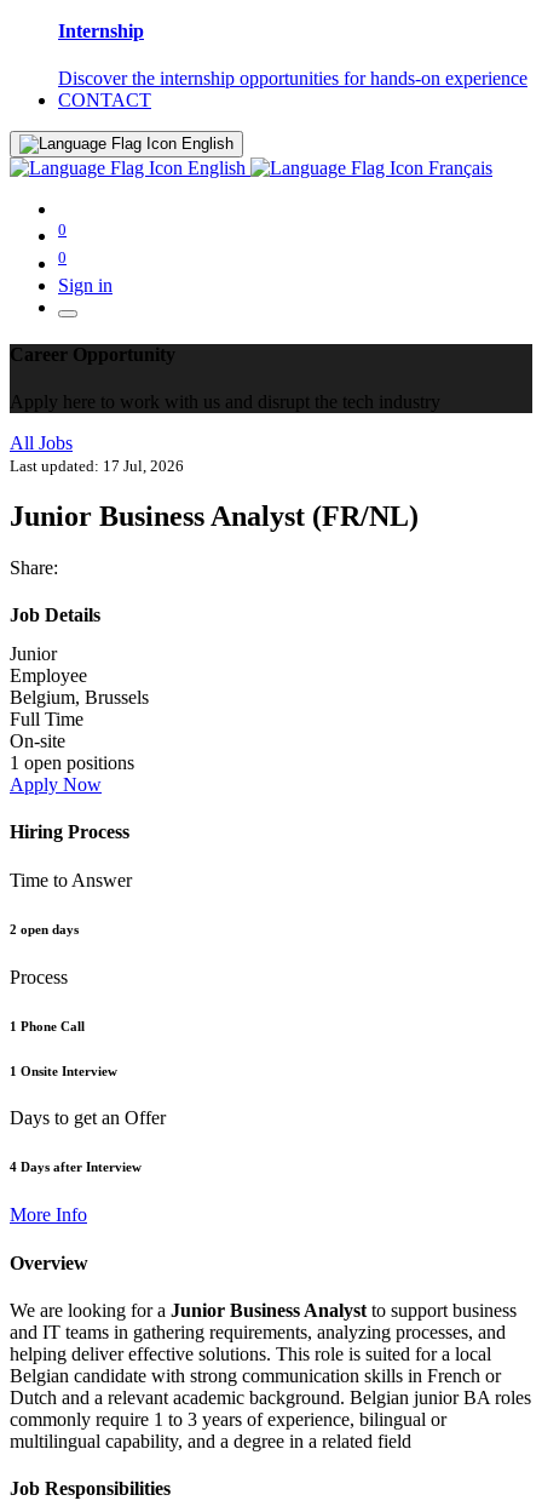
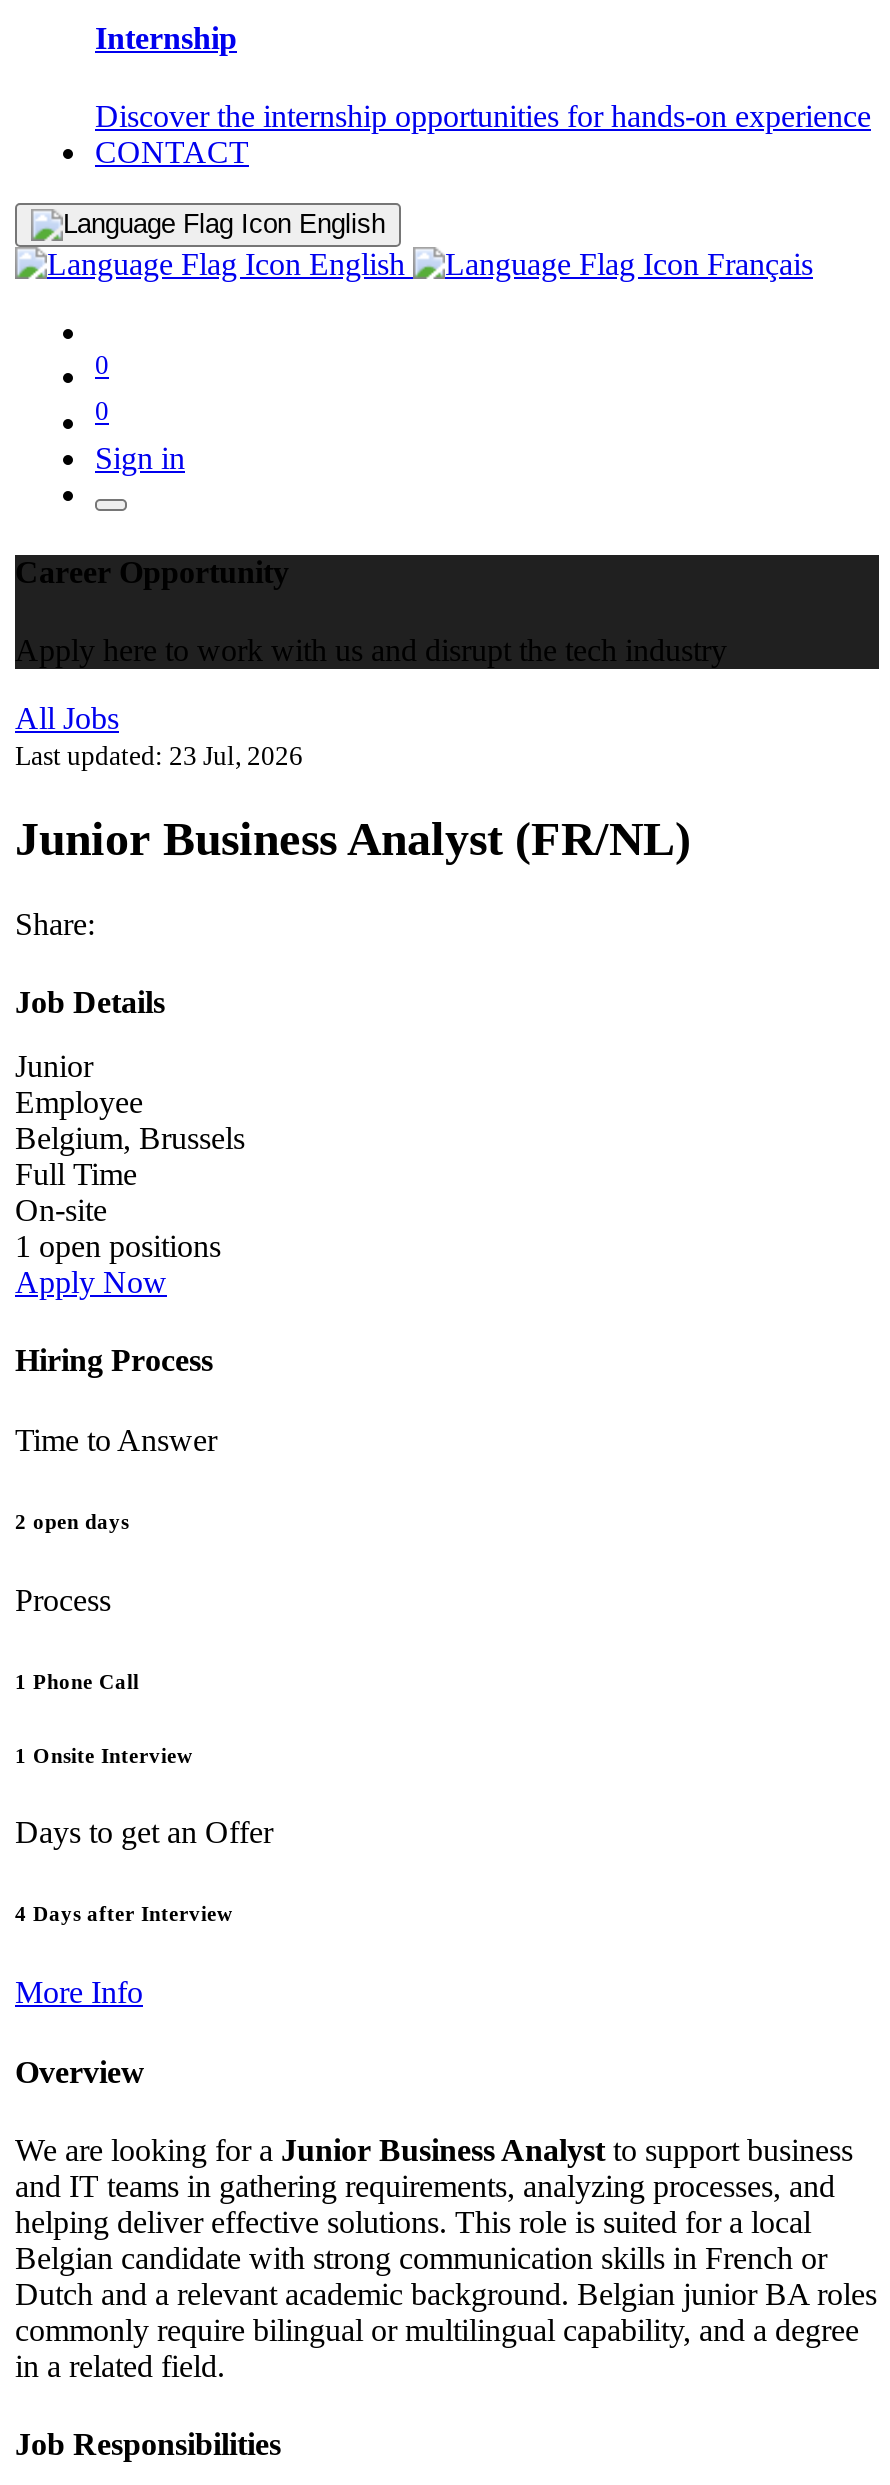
- Last updated: 17 Jul, 2026
+ Last updated: 23 Jul, 2026

- commonly require 1 to 3 years of experience, bilingual or
- multilingual capability, and a degree in a related field
+ commonly require bilingual or multilingual capability, and a degree
+ in a related field.
